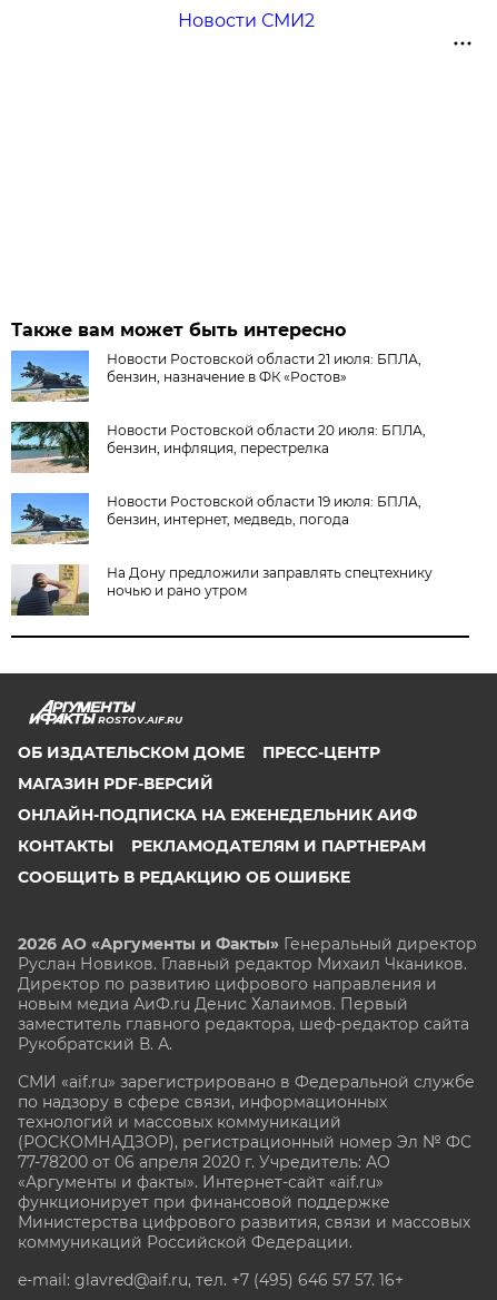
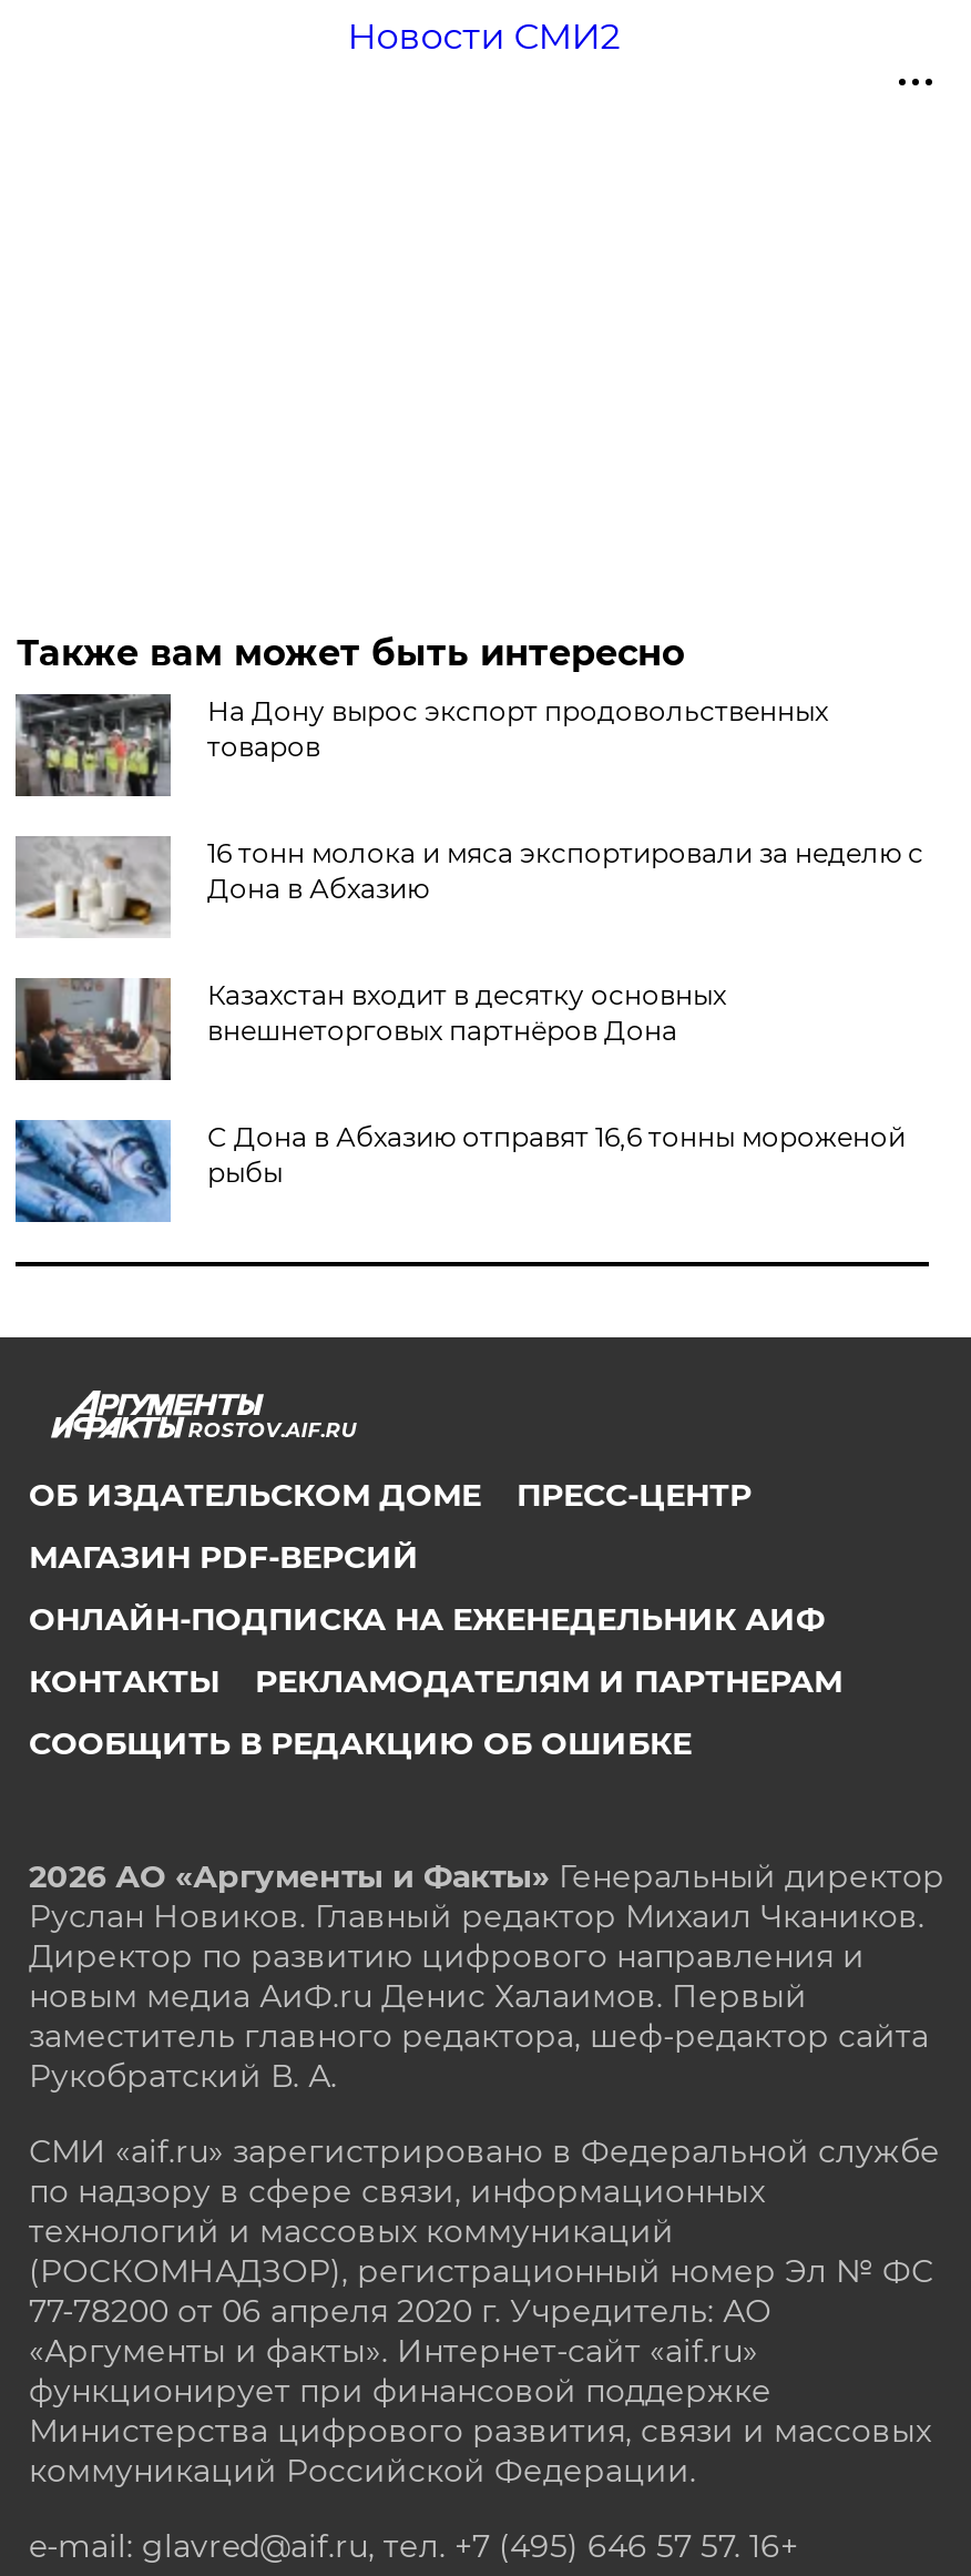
- [image]
- Новости Ростовской области 21 июля: БПЛА,
- бензин, назначение в ФК «Ростов»
+ [image]
+ На Дону вырос экспорт продовольственных
+ товаров

- [image]
- Новости Ростовской области 20 июля: БПЛА,
- бензин, инфляция, перестрелка
+ [image]
+ 16 тонн молока и мяса экспортировали за неделю с
+ Дона в Абхазию

- [image]
- Новости Ростовской области 19 июля: БПЛА,
- бензин, интернет, медведь, погода
+ [image]
+ Казахстан входит в десятку основных
+ внешнеторговых партнёров Дона

- [image]
- На Дону предложили заправлять спецтехнику
- ночью и рано утром
+ [image]
+ С Дона в Абхазию отправят 16,6 тонны мороженой
+ рыбы
